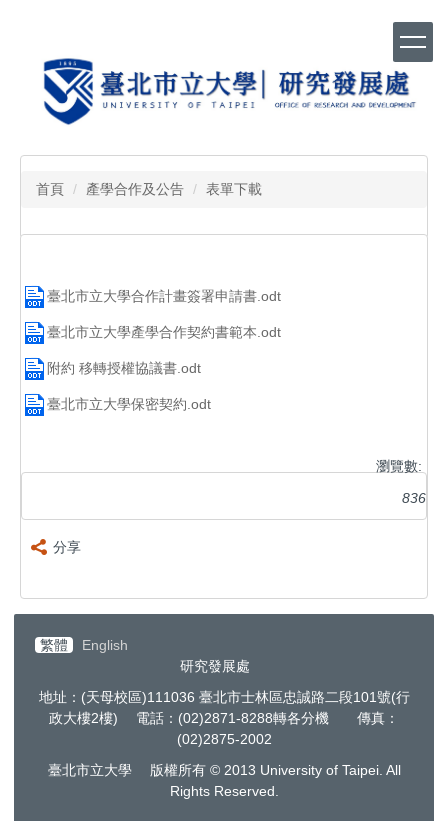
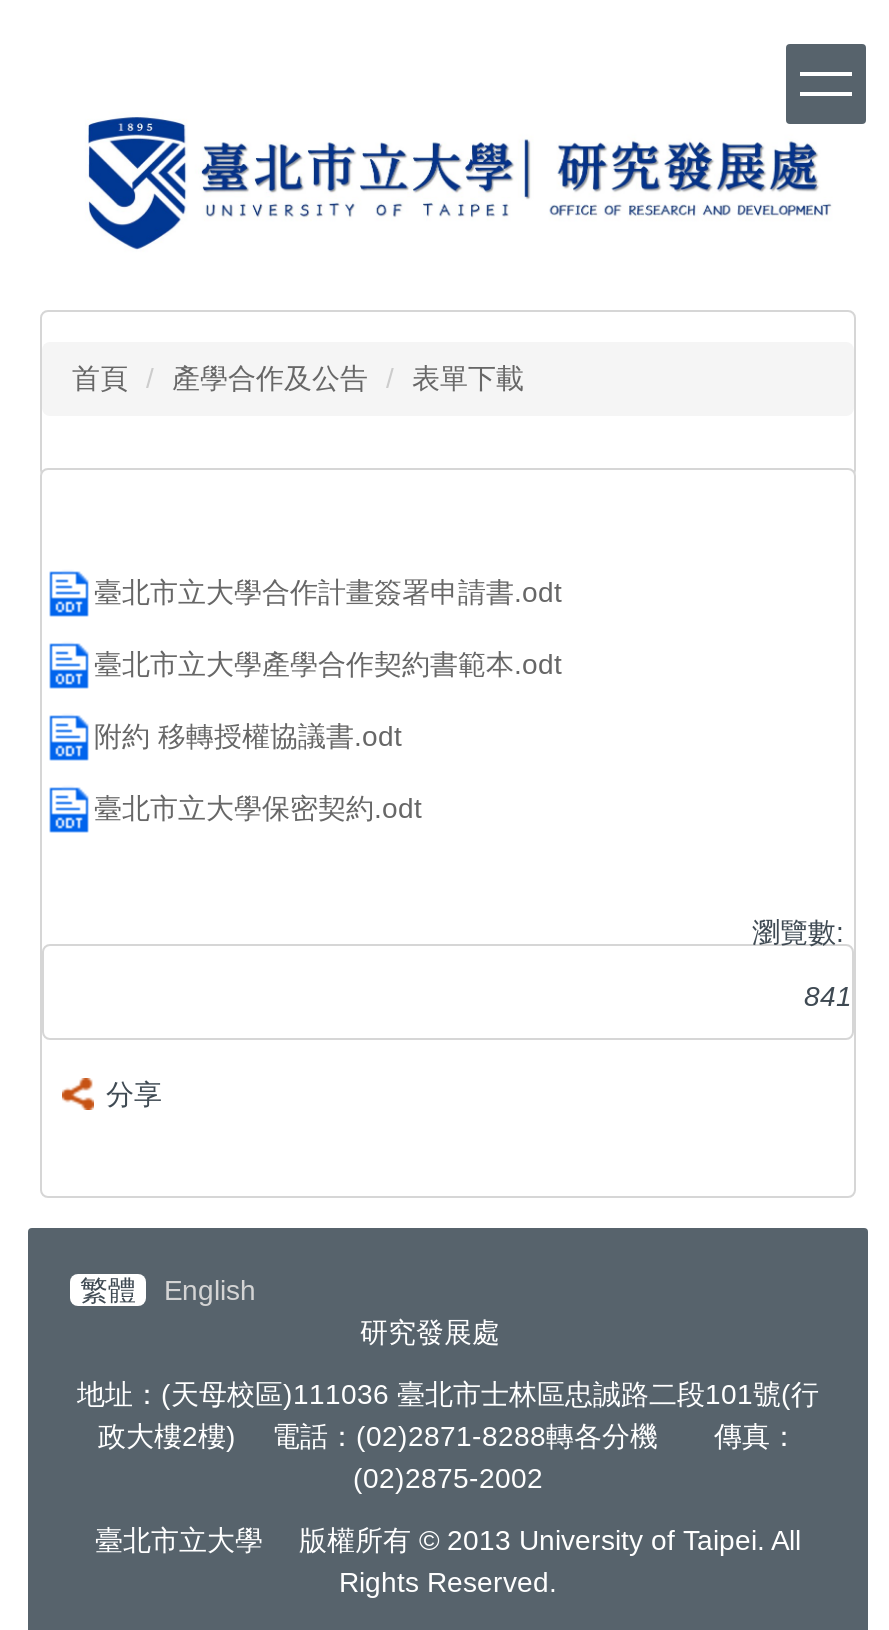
- 836
+ 841
